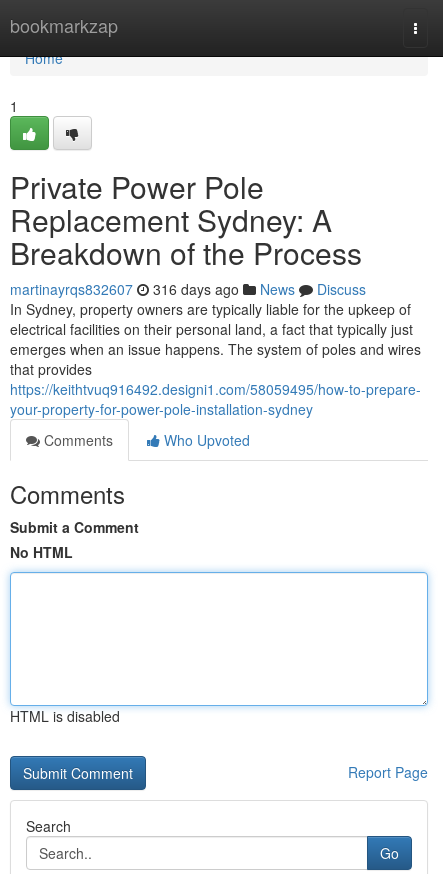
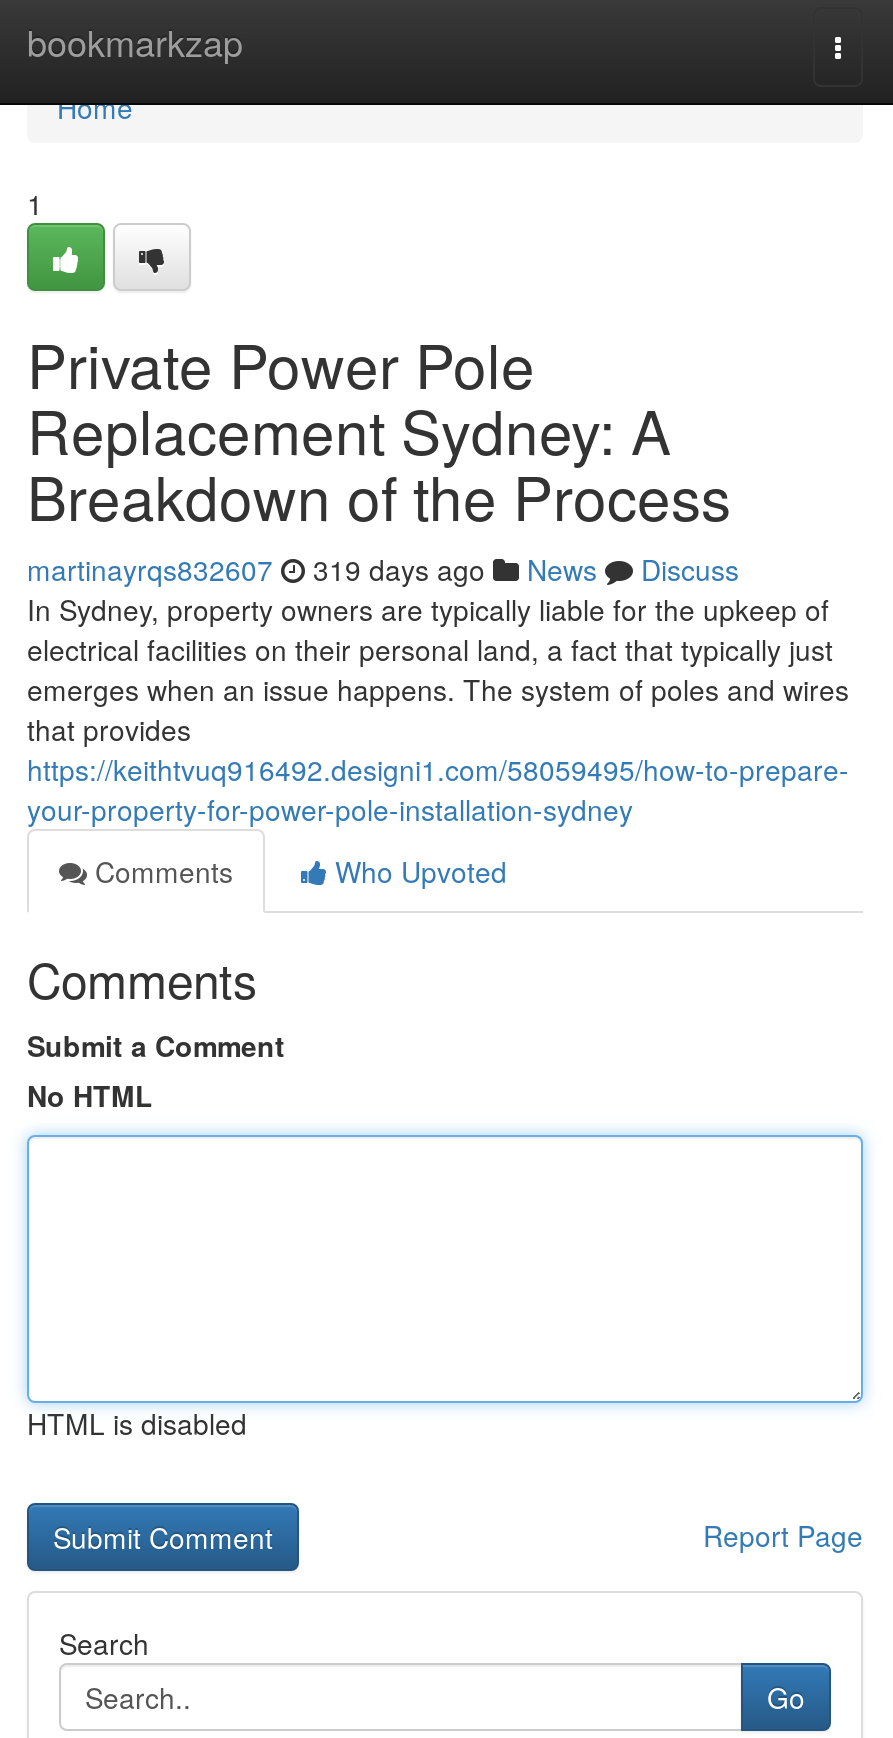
- martinayrqs832607 316 days ago News Discuss
+ martinayrqs832607 319 days ago News Discuss
